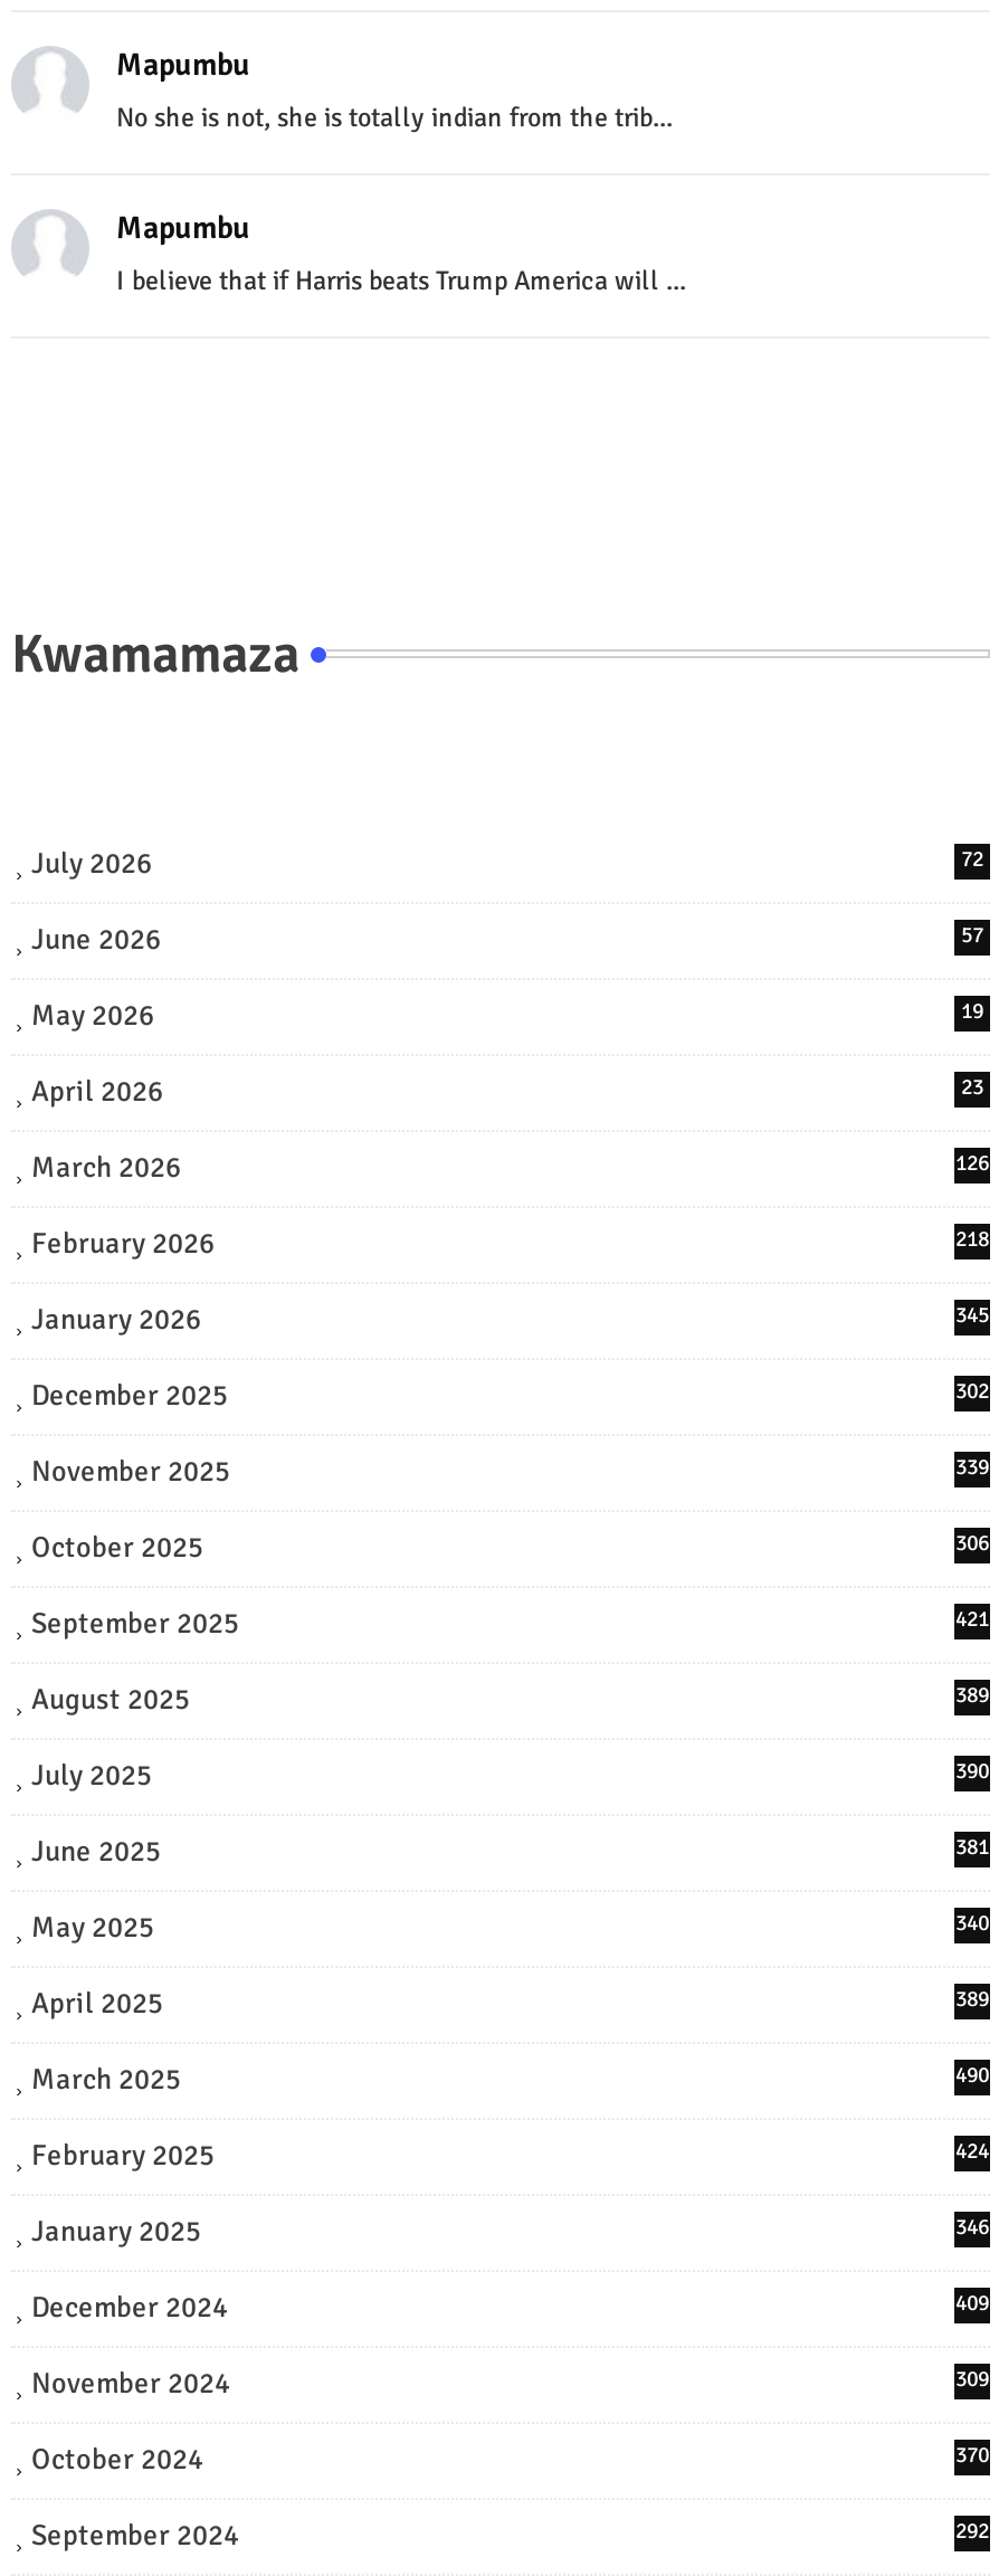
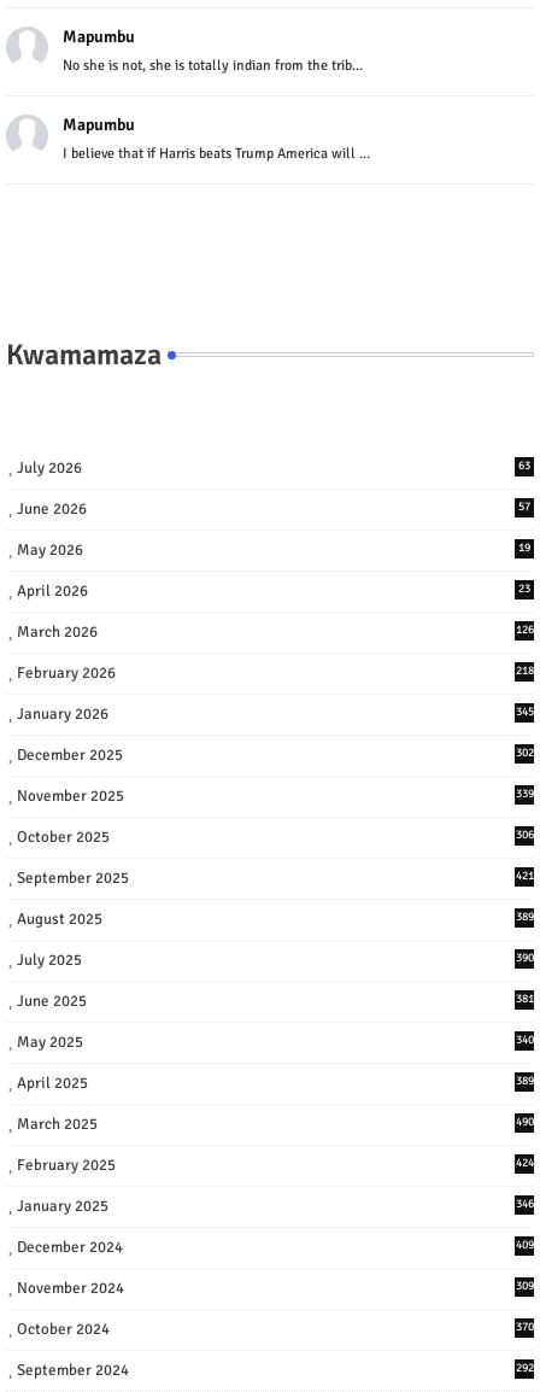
- 72
+ 63
